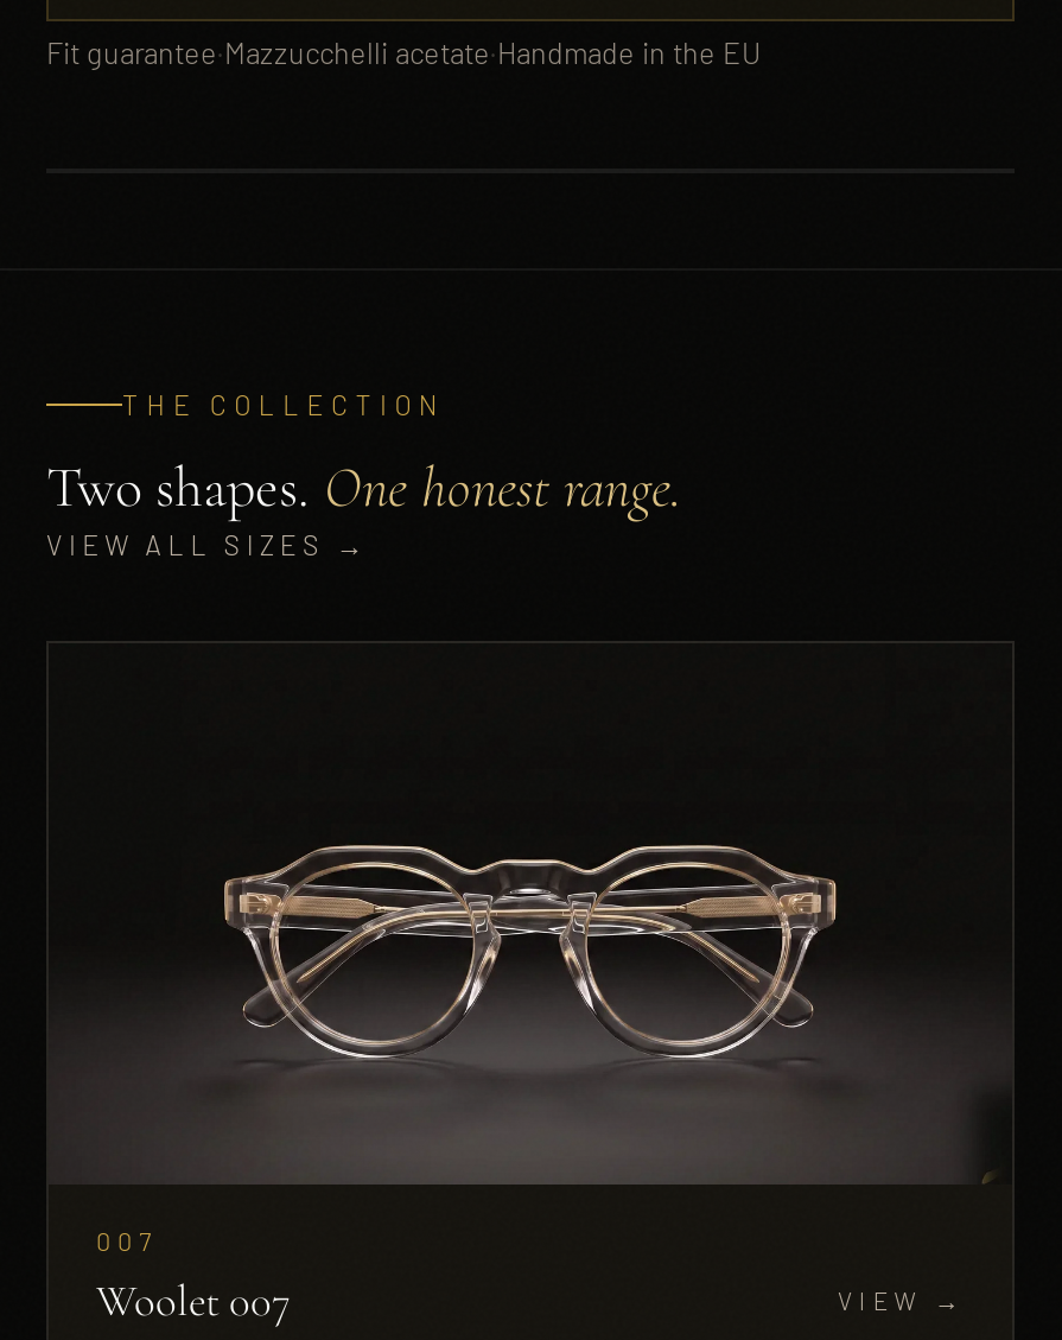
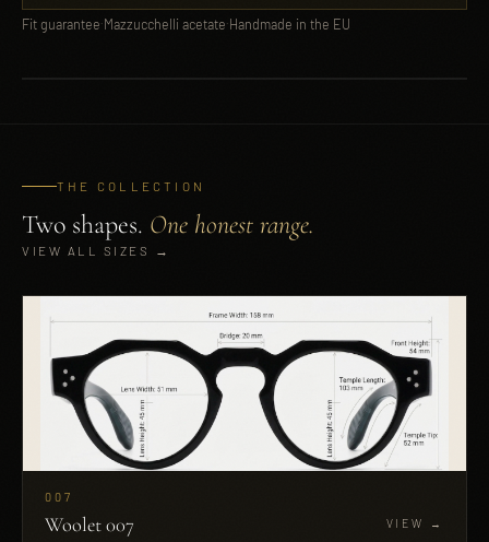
- [image]
+ [image]
